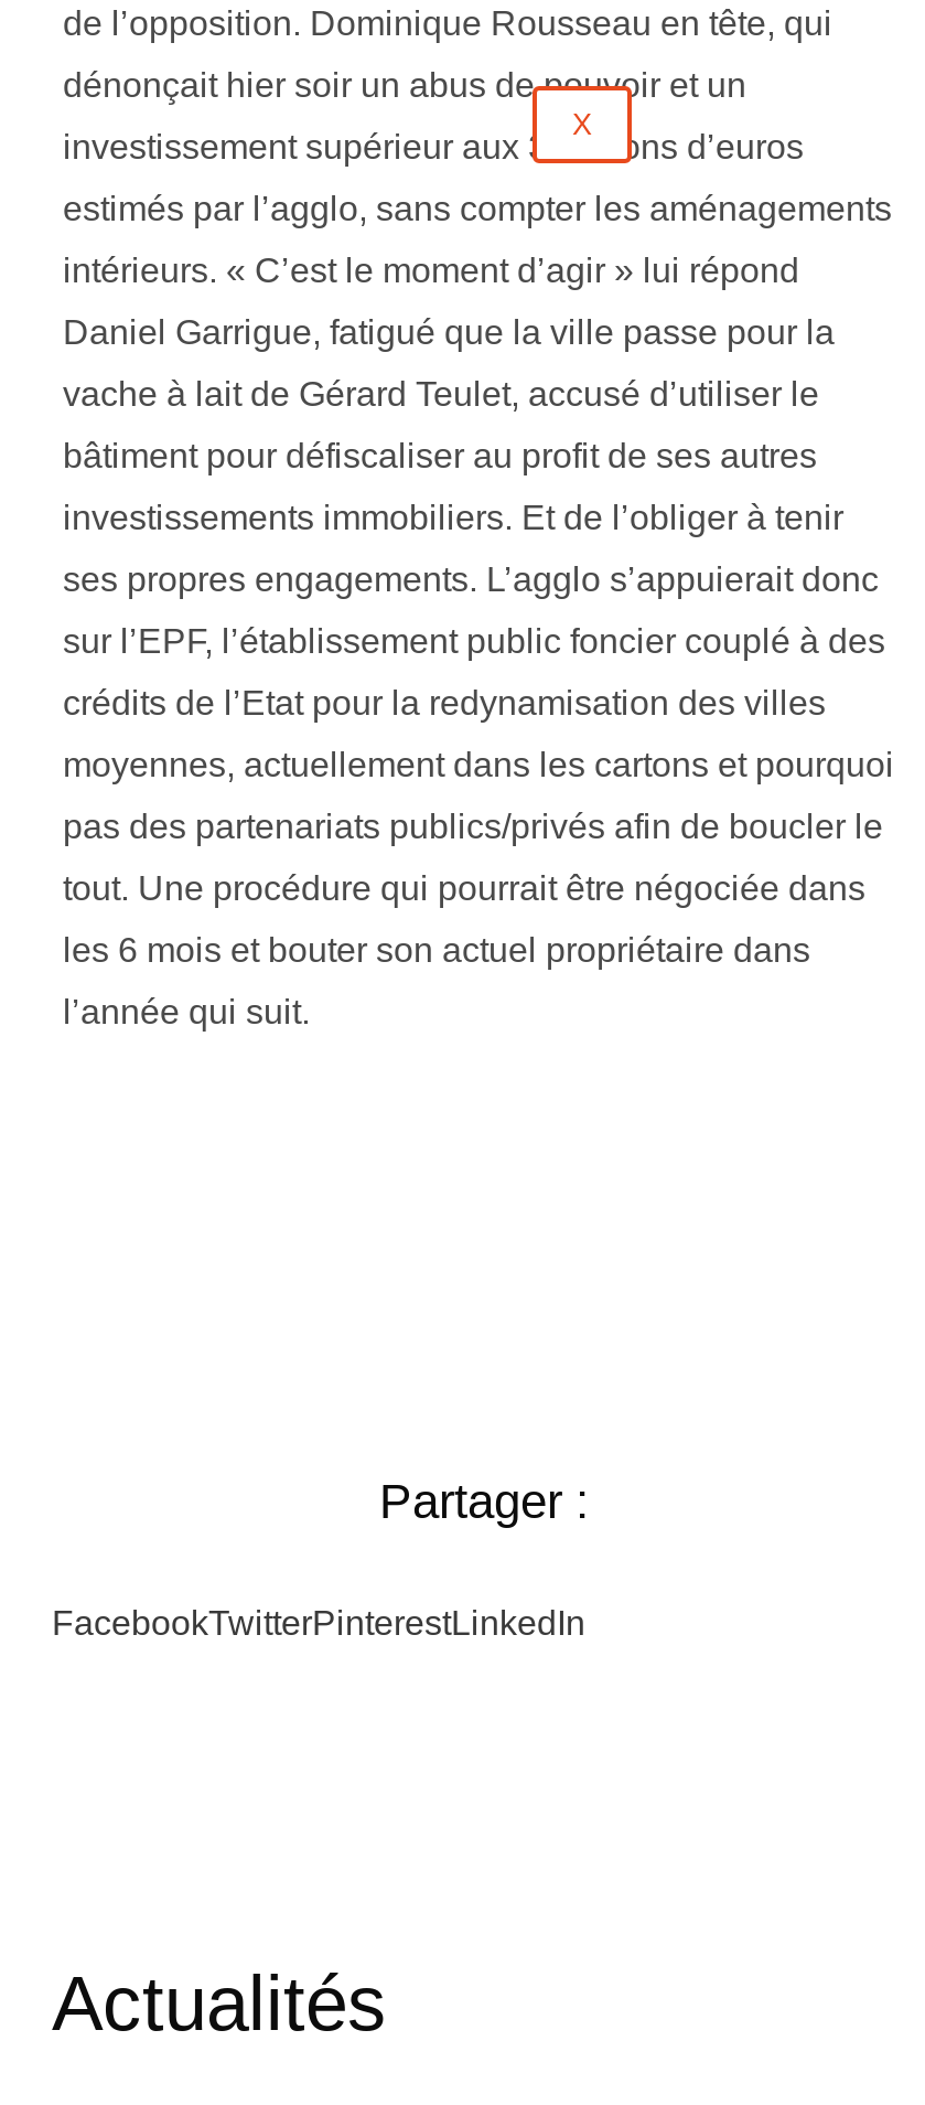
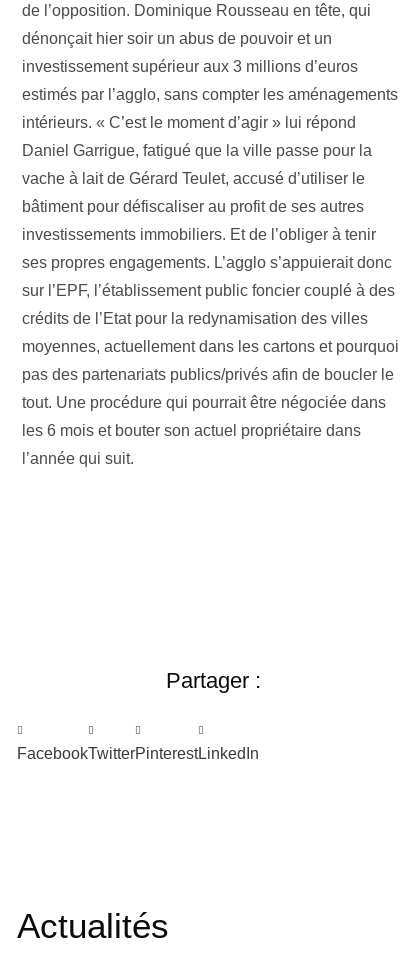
- X
